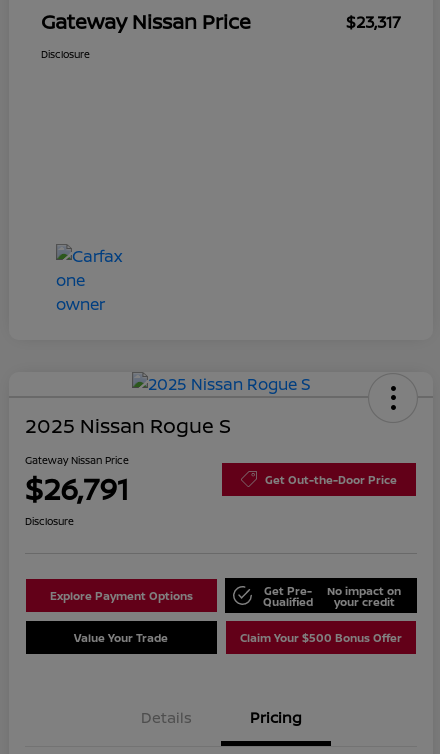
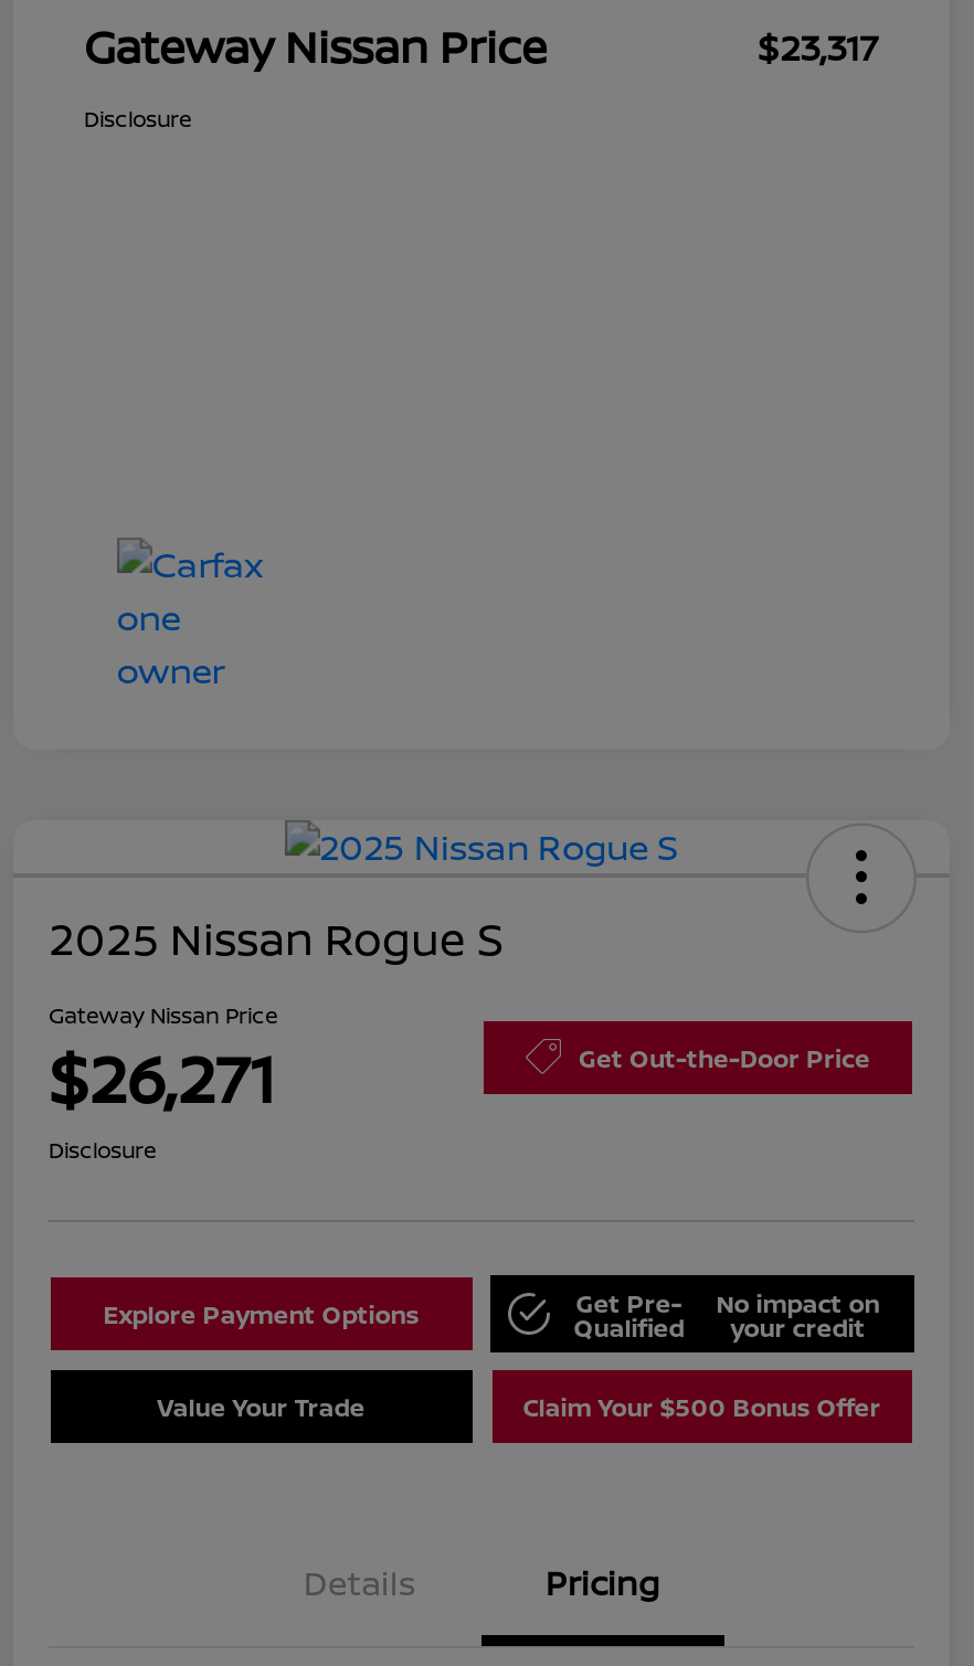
- $26,791
+ $26,271
